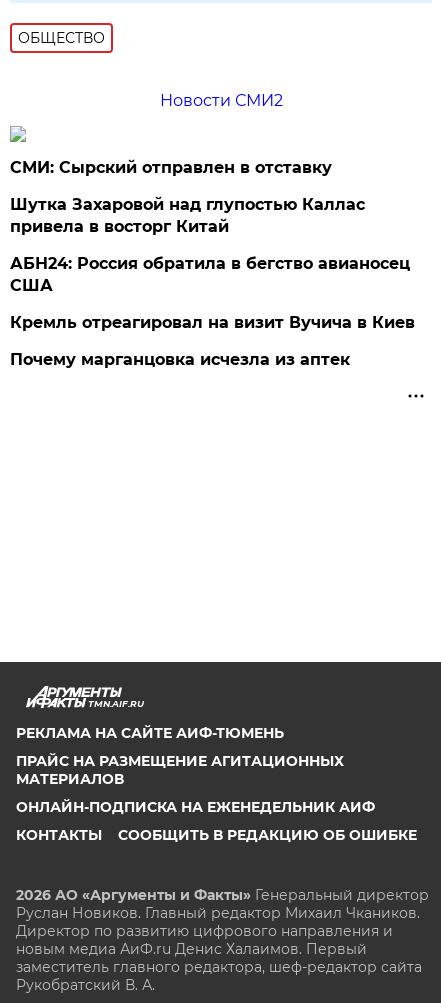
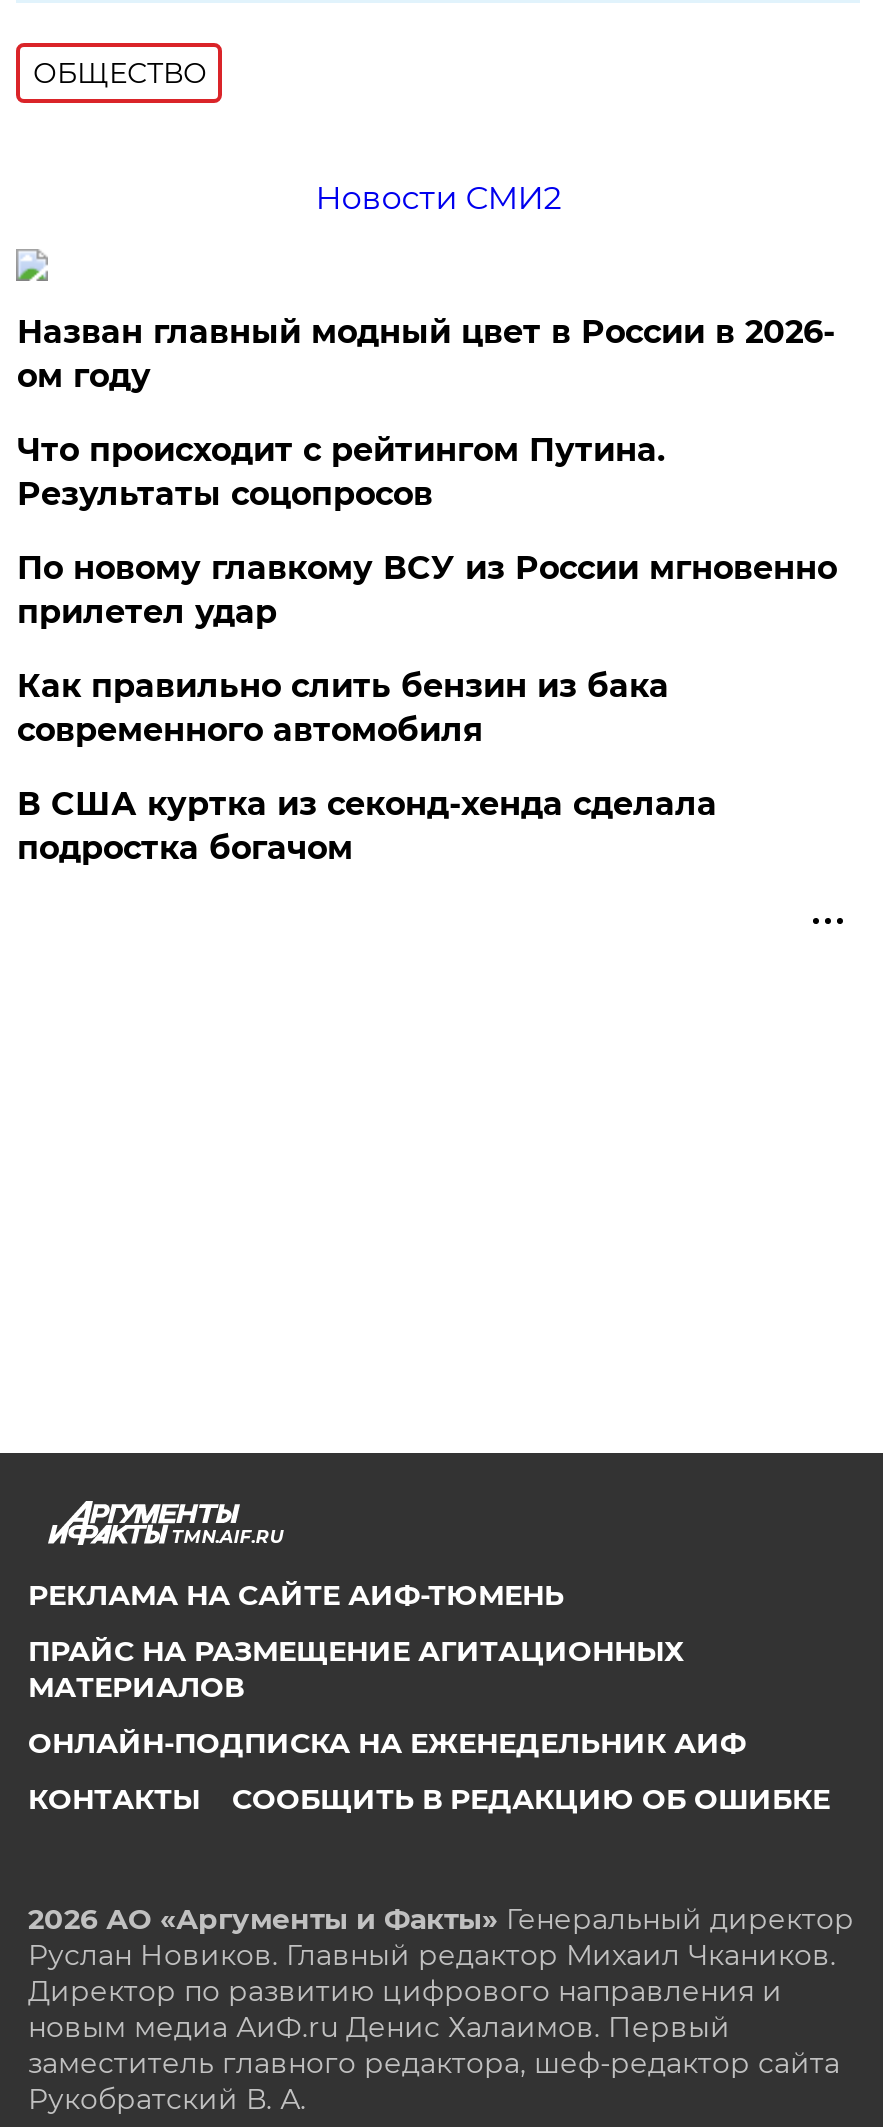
- СМИ: Сырский отправлен в отставку
+ Назван главный модный цвет в России в 2026-
+ ом году

- Шутка Захаровой над глупостью Каллас
- привела в восторг Китай
+ Что происходит с рейтингом Путина.
+ Результаты соцопросов

- АБН24: Россия обратила в бегство авианосец
- США
+ По новому главкому ВСУ из России мгновенно
+ прилетел удар

- Кремль отреагировал на визит Вучича в Киев
+ Как правильно слить бензин из бака
+ современного автомобиля

- Почему марганцовка исчезла из аптек
+ В США куртка из секонд-хенда сделала
+ подростка богачом
